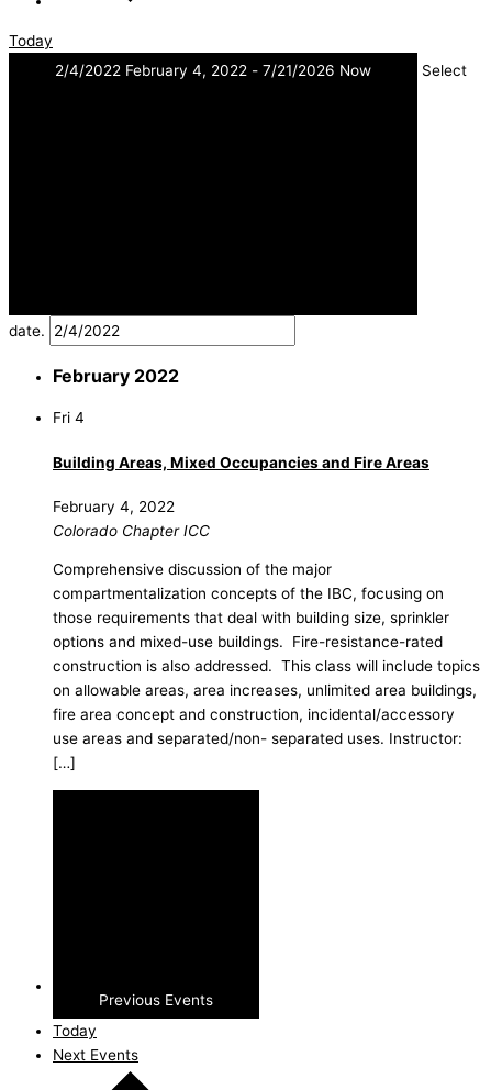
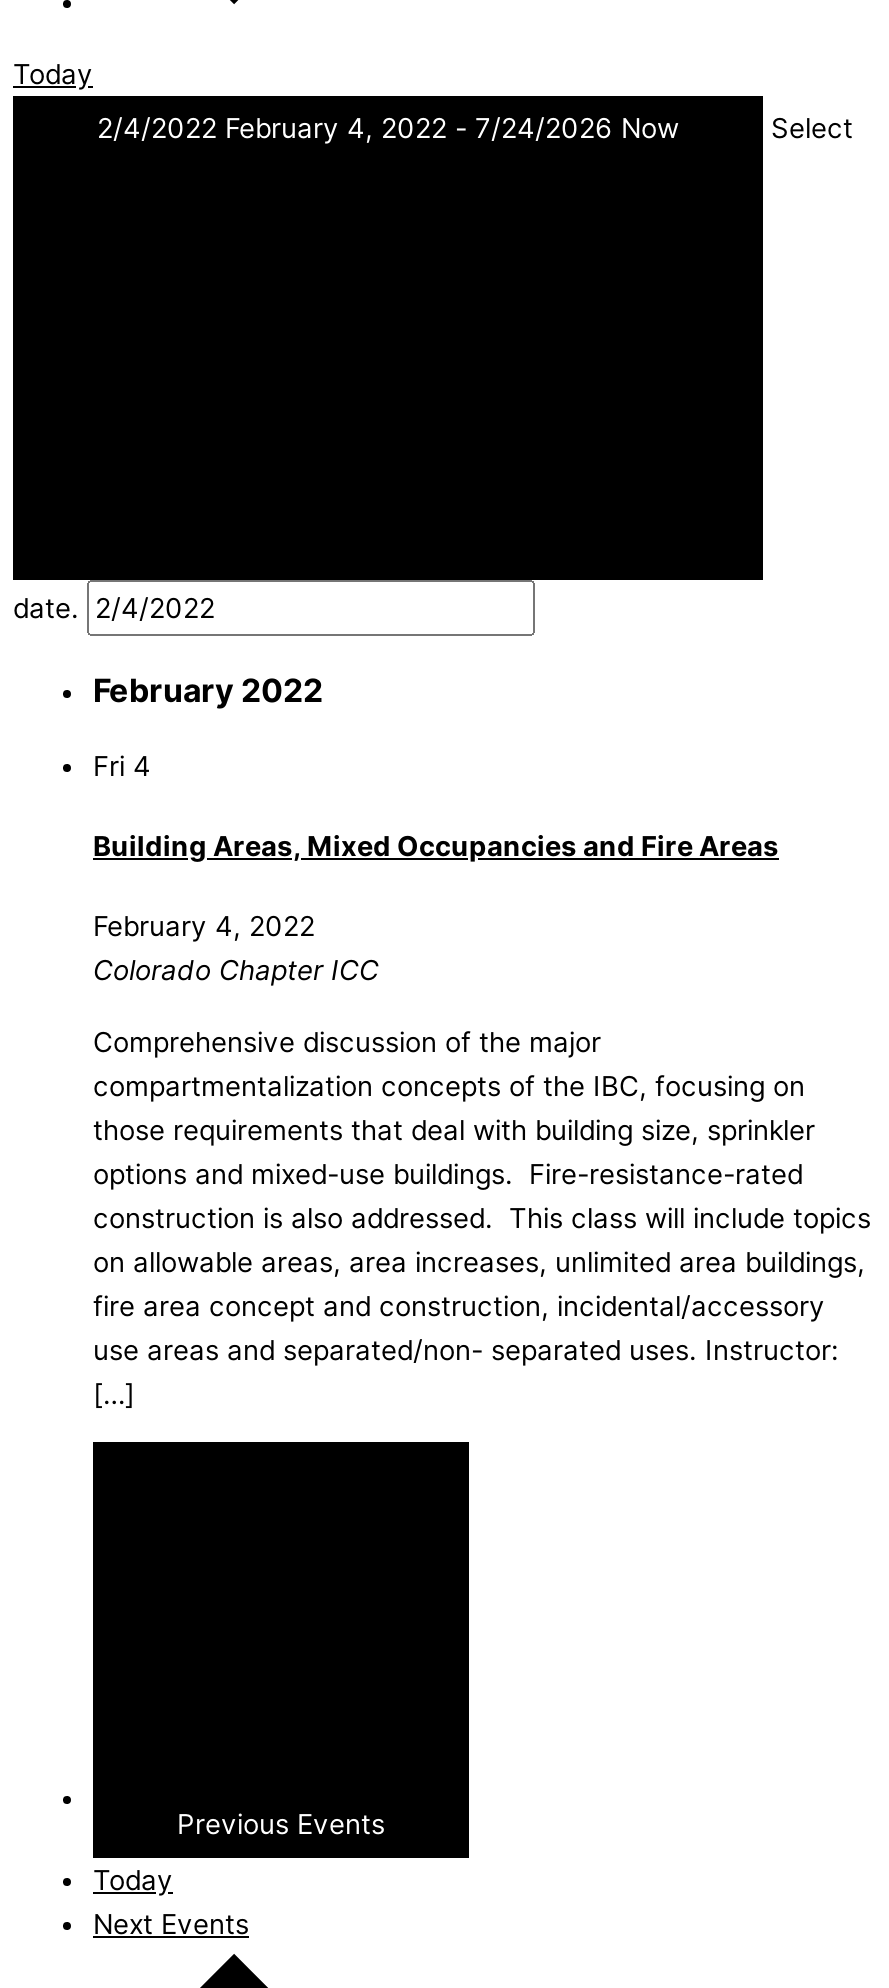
- 2/4/2022 February 4, 2022 - 7/21/2026 Now
+ 2/4/2022 February 4, 2022 - 7/24/2026 Now
